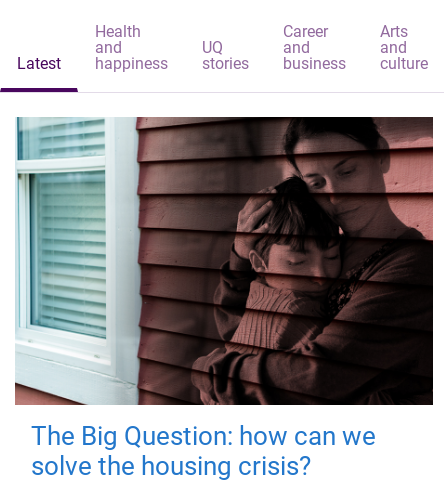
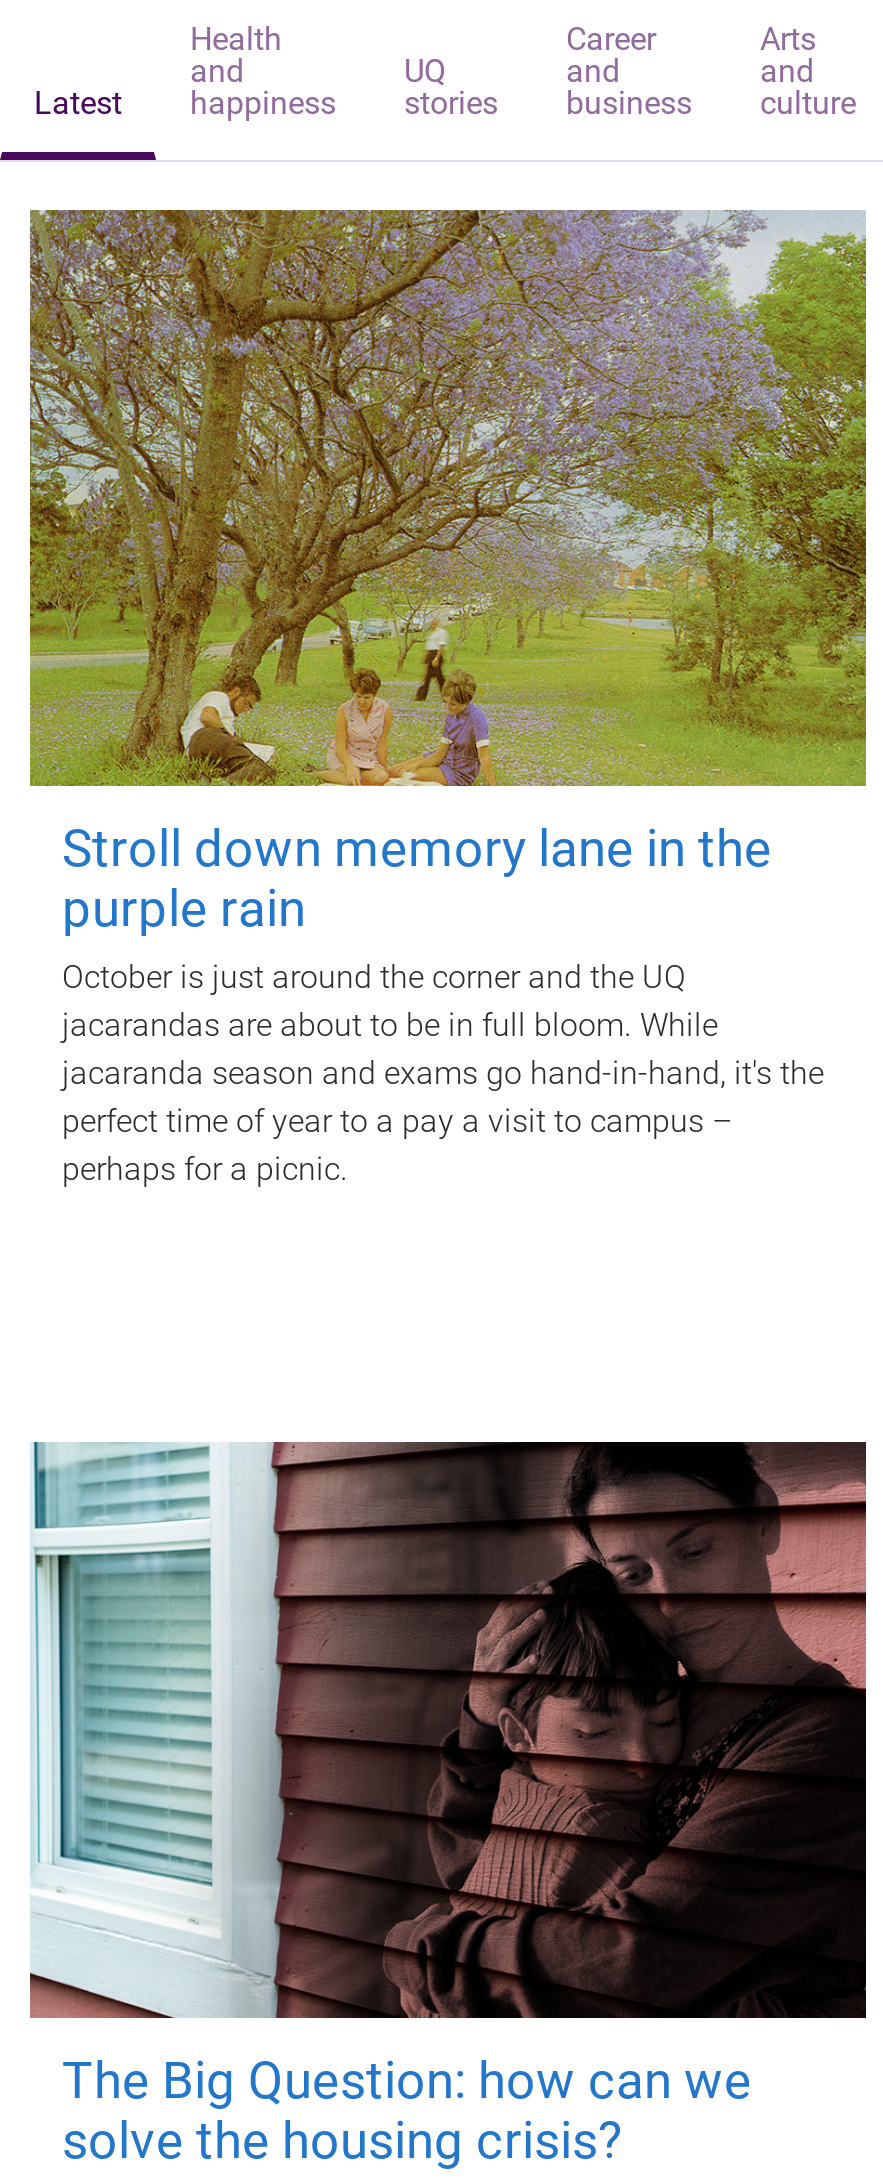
+ [image]
+ Stroll down memory lane in the
+ purple rain
+ October is just around the corner and the UQ
+ jacarandas are about to be in full bloom. While
+ jacaranda season and exams go hand-in-hand, it's the
+ perfect time of year to a pay a visit to campus –
+ perhaps for a picnic.
